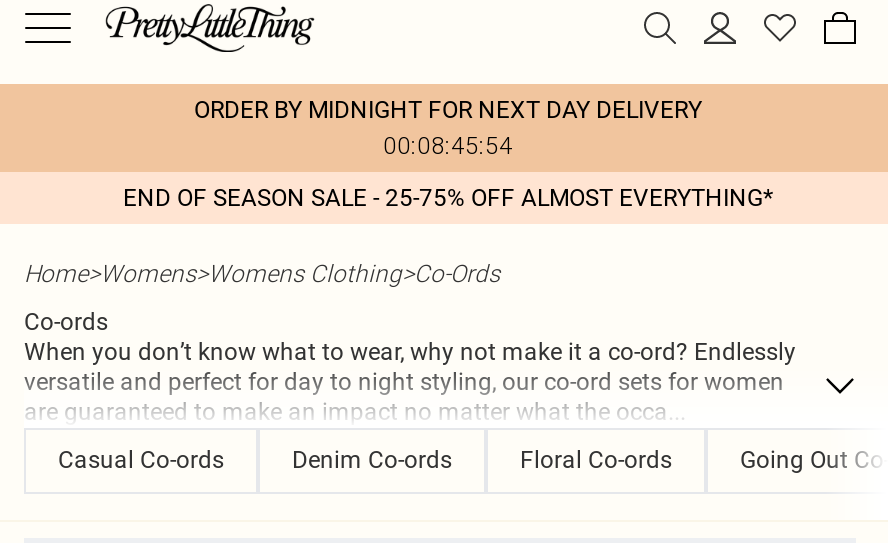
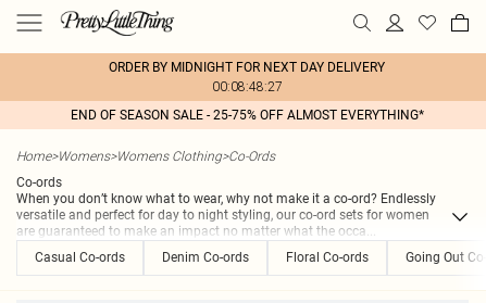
- 00:08:45:54
+ 00:08:48:27
